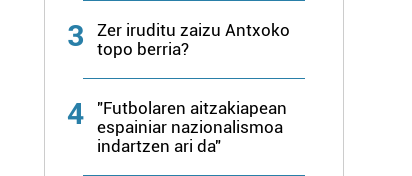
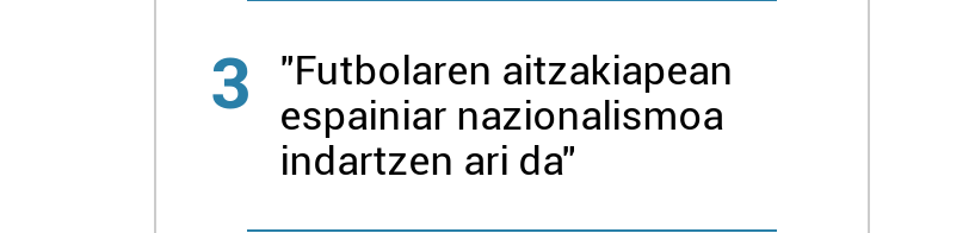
- Zer iruditu zaizu Antxoko
- topo berria?
- 4
